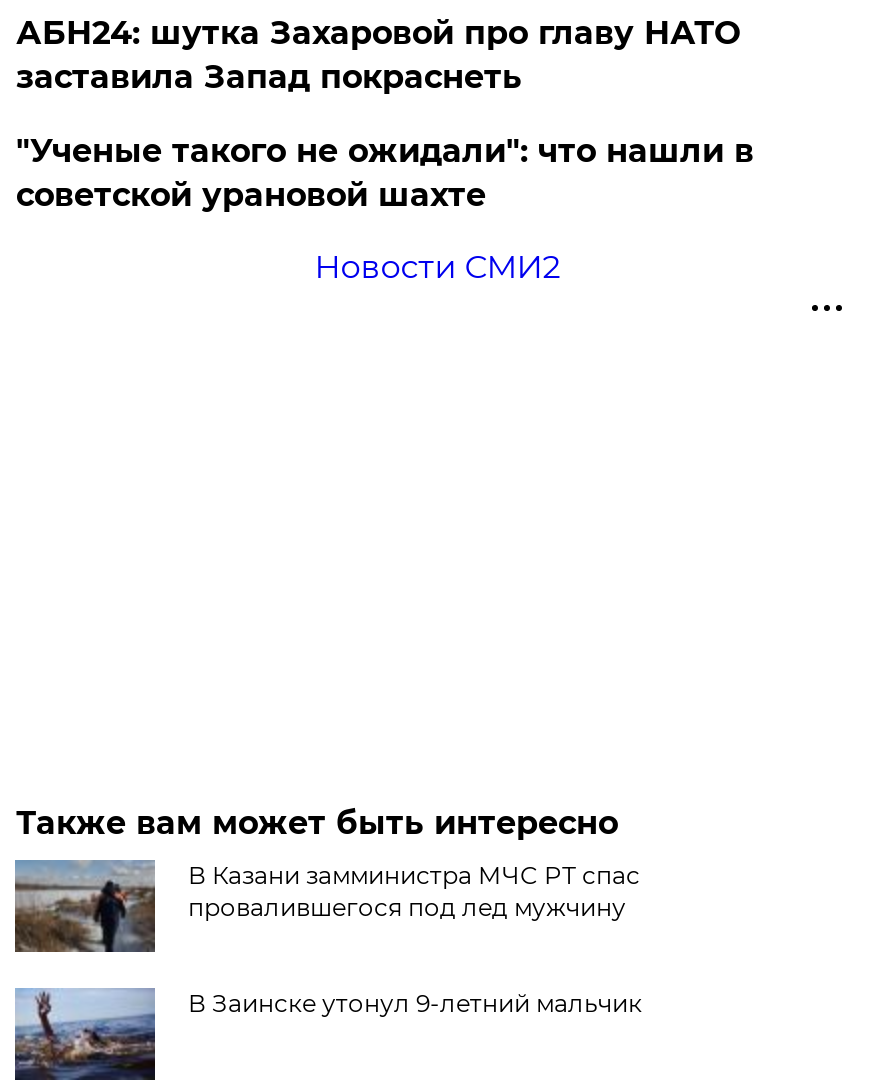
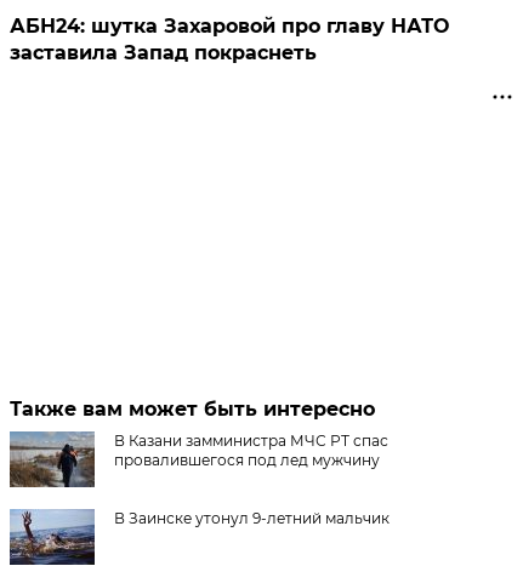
- "Ученые такого не ожидали": что нашли в
- советской урановой шахте
- Новости СМИ2
